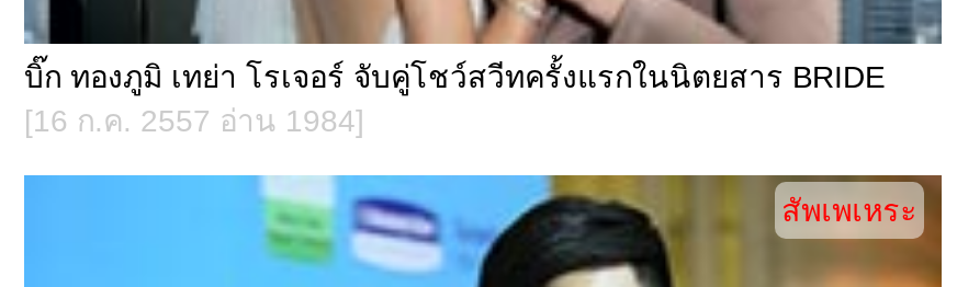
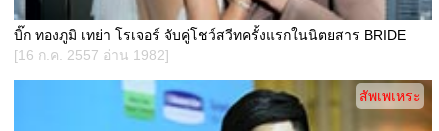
- [16 ก.ค. 2557 อ่าน 1984]
+ [16 ก.ค. 2557 อ่าน 1982]
